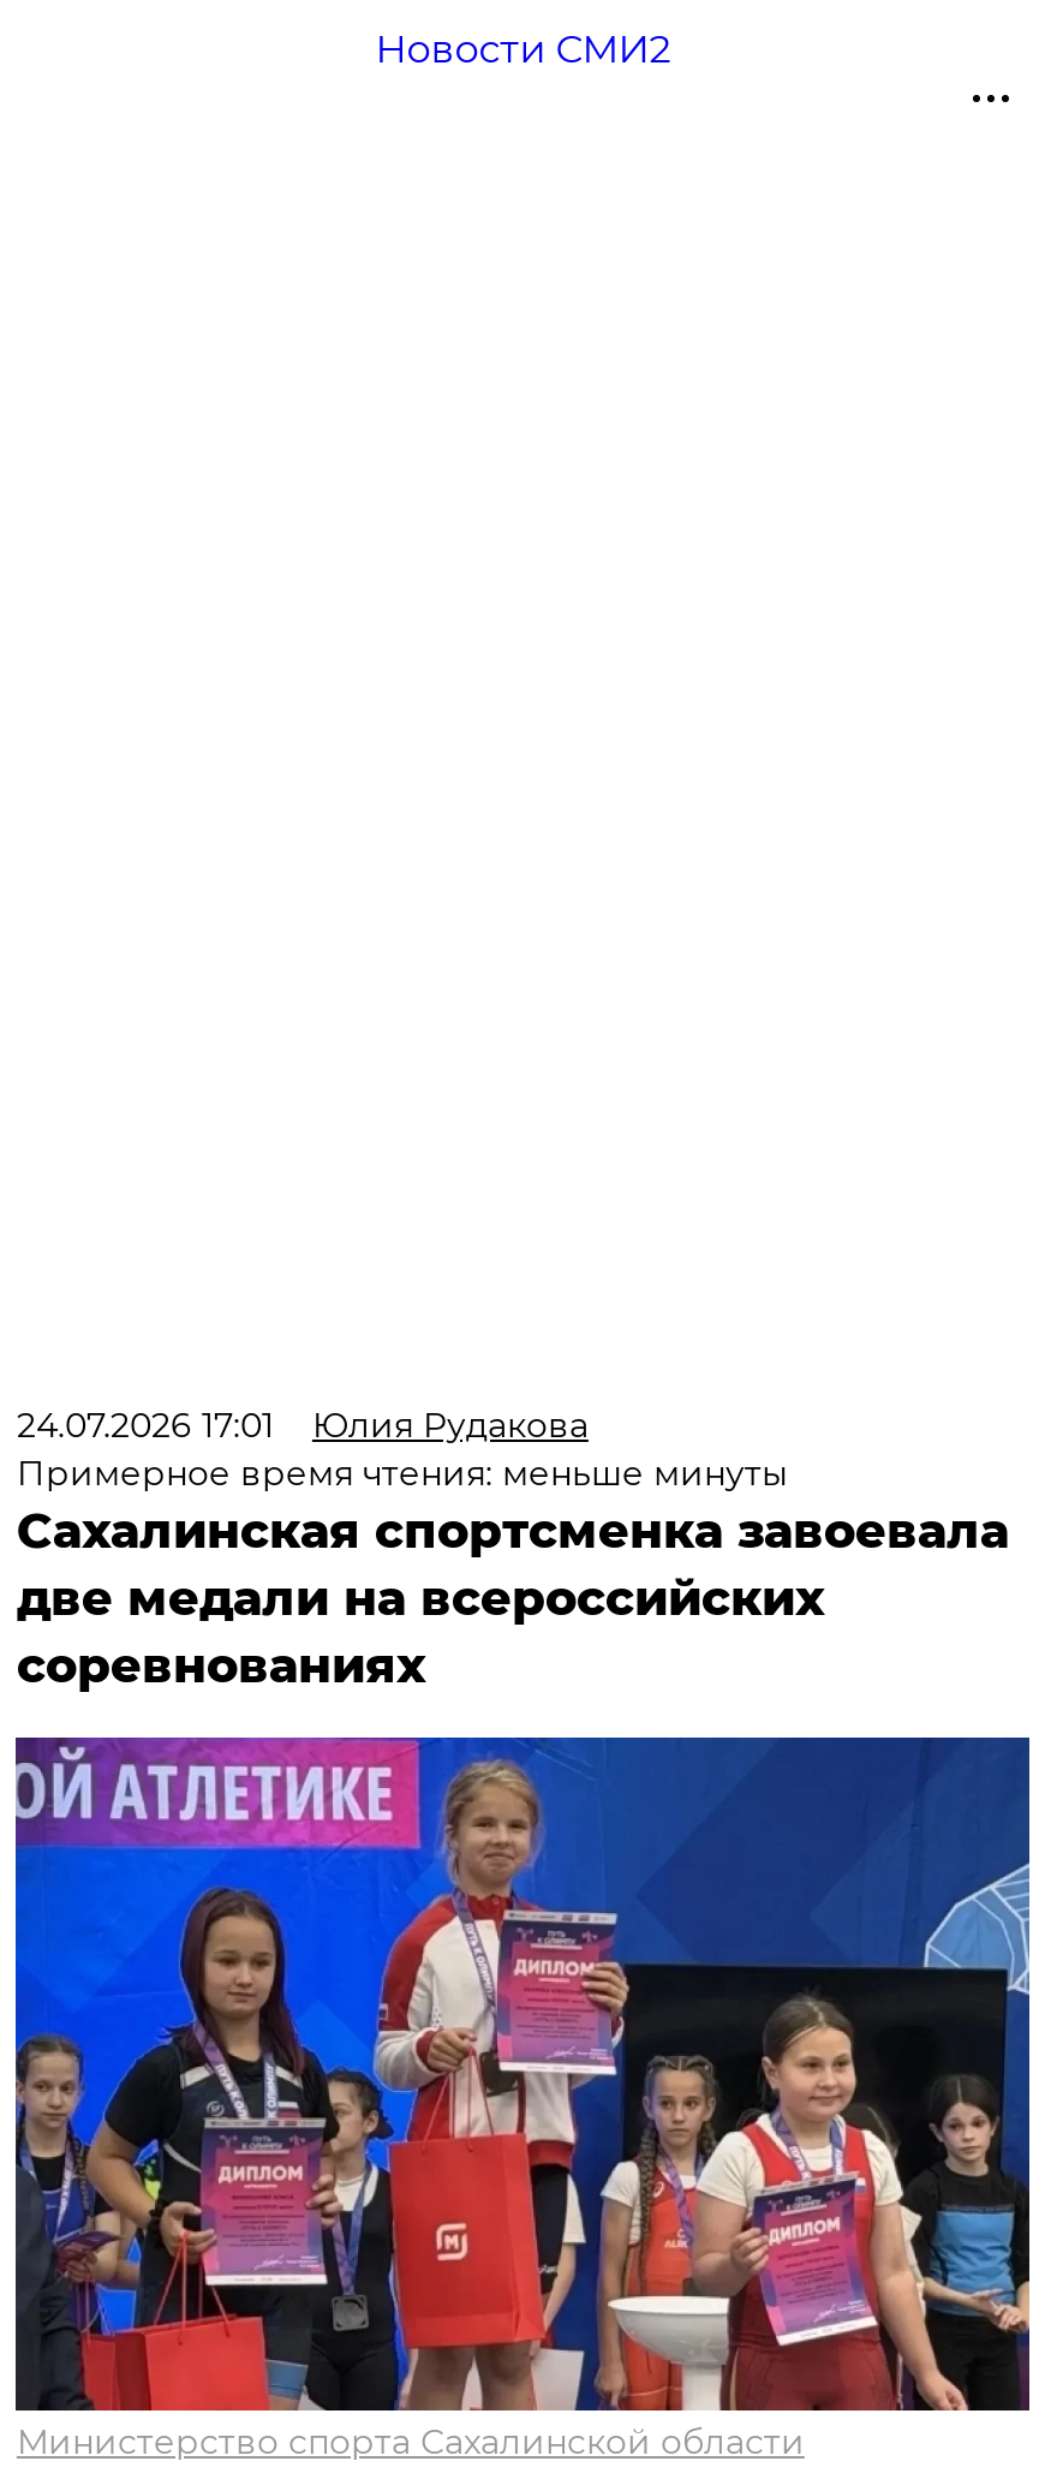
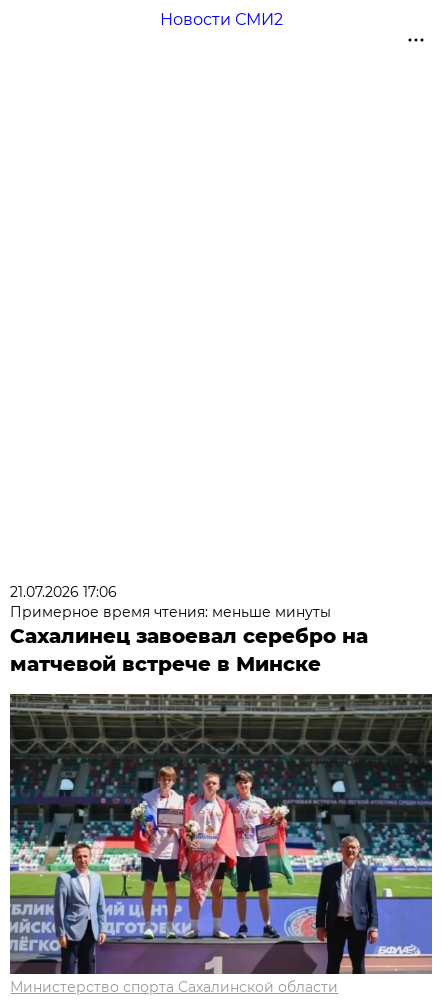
- 24.07.2026 17:01
- Юлия Рудакова
+ 21.07.2026 17:06

- Сахалинская спортсменка завоевала
- две медали на всероссийских
- соревнованиях
+ Сахалинец завоевал серебро на
+ матчевой встрече в Минске

- [image]
+ [image]
